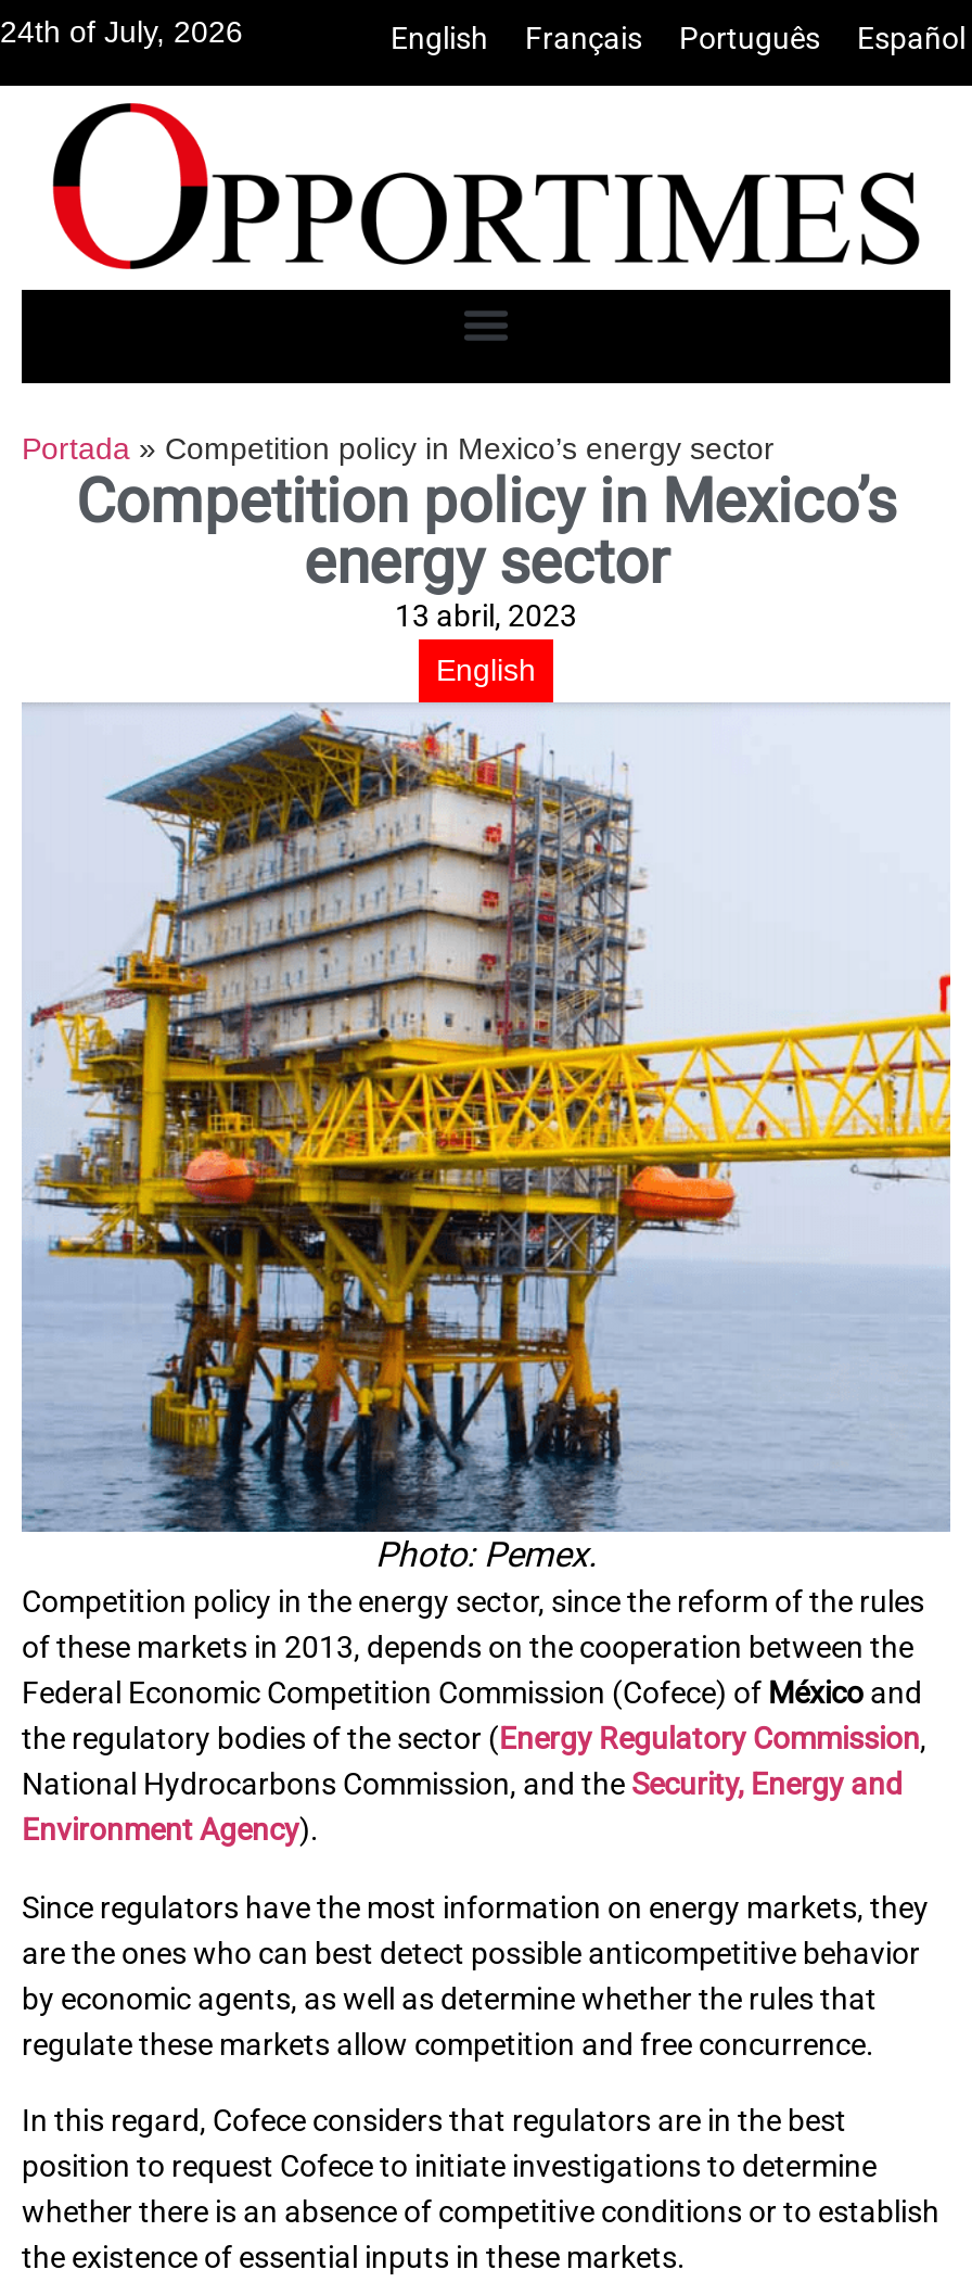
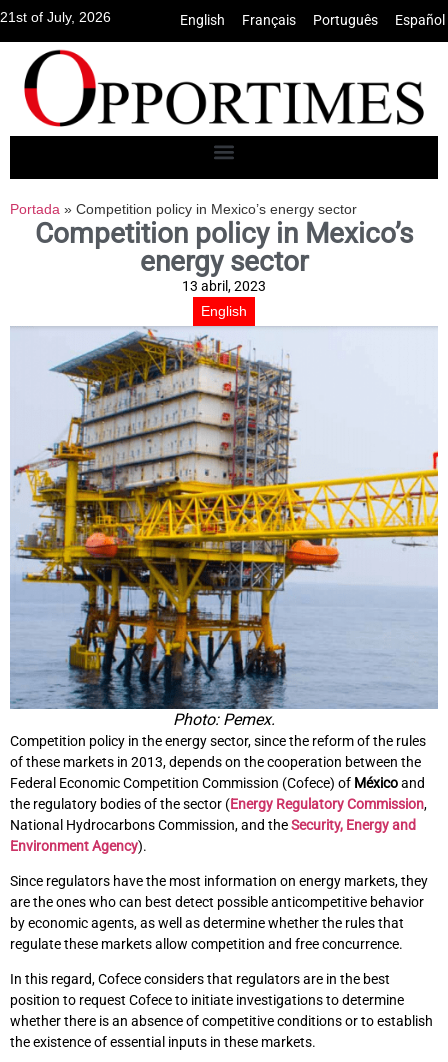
- 24th of July, 2026
+ 21st of July, 2026
